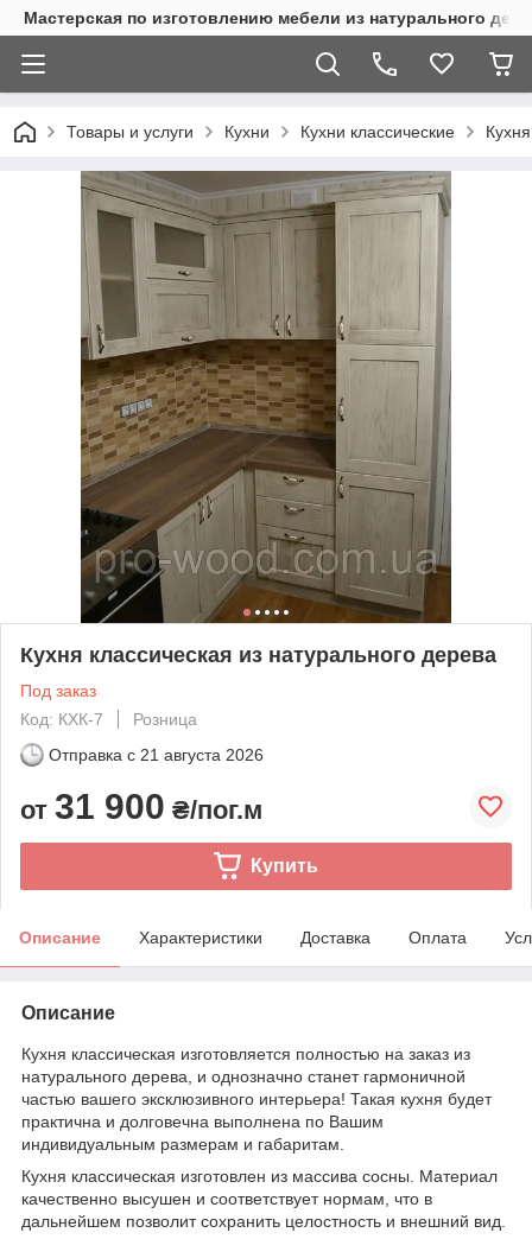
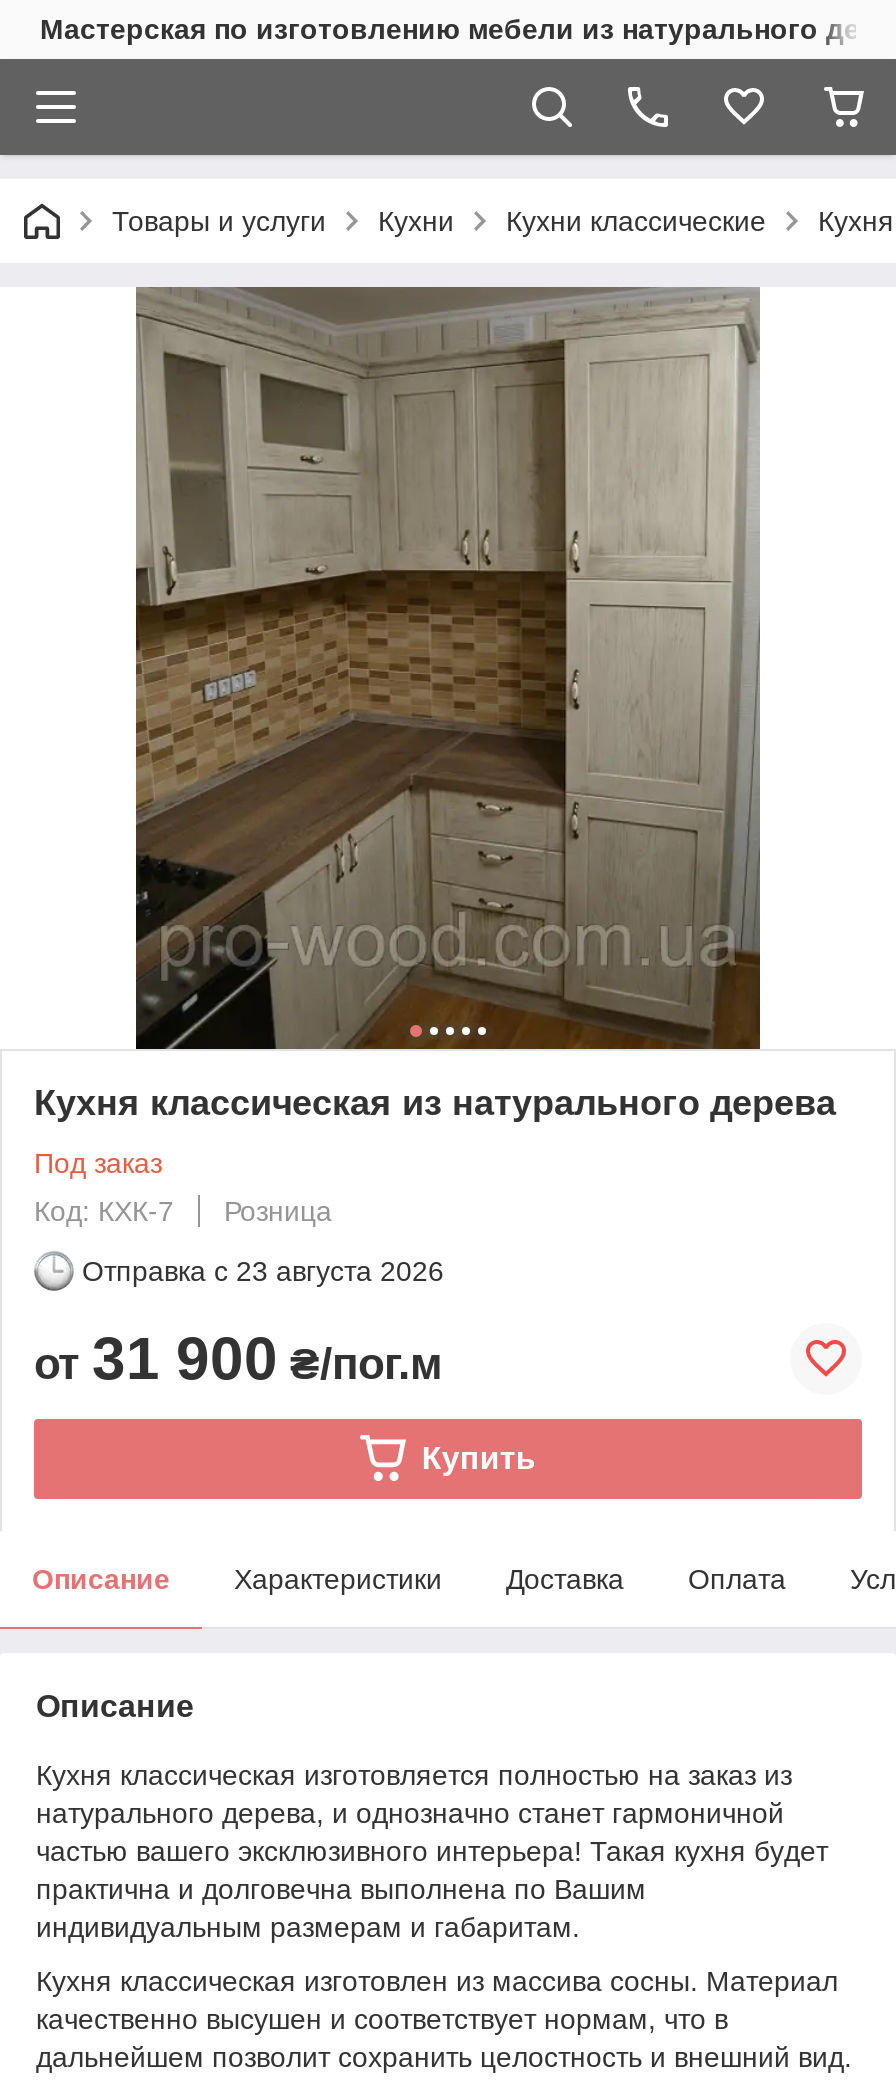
- Отправка с 21 августа 2026
+ Отправка с 23 августа 2026
